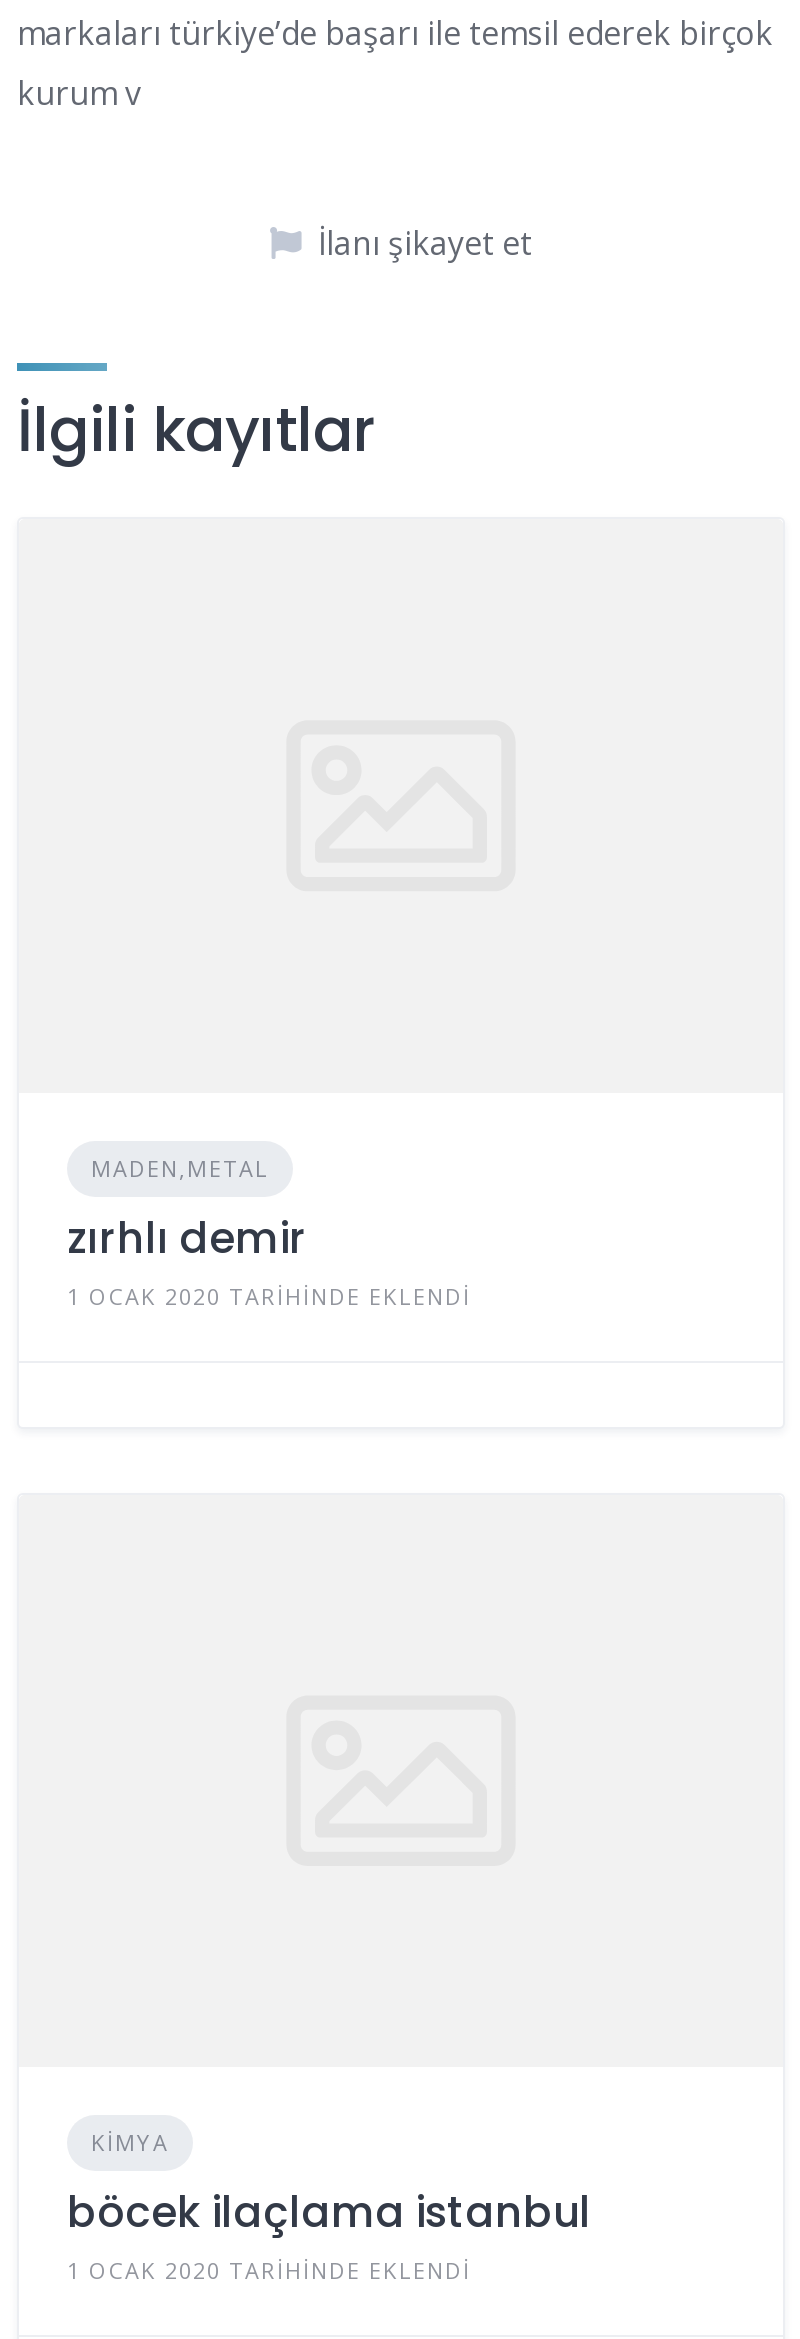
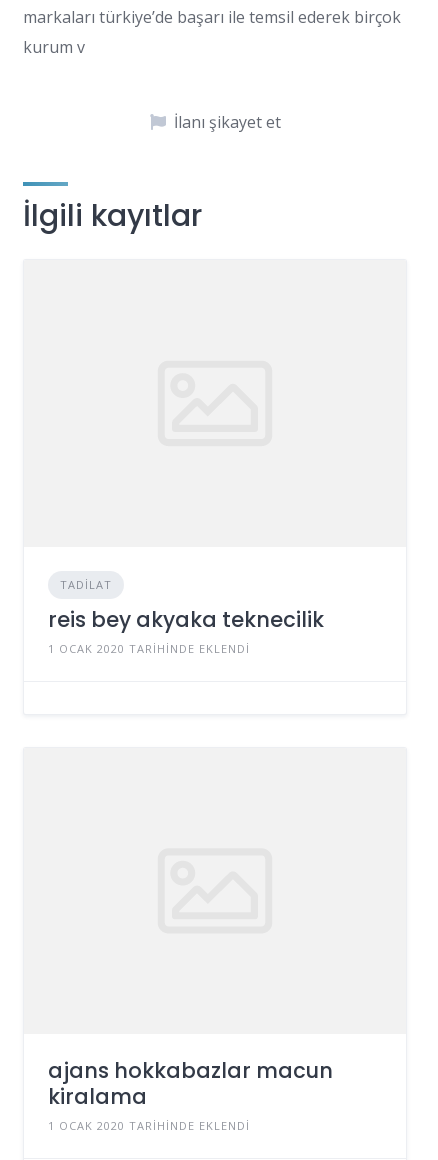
- MADEN,METAL
- zırhlı demir
+ TADILAT
+ reis bey akyaka teknecilik

- KIMYA
- böcek ilaçlama istanbul
+ ajans hokkabazlar macun
+ kiralama
